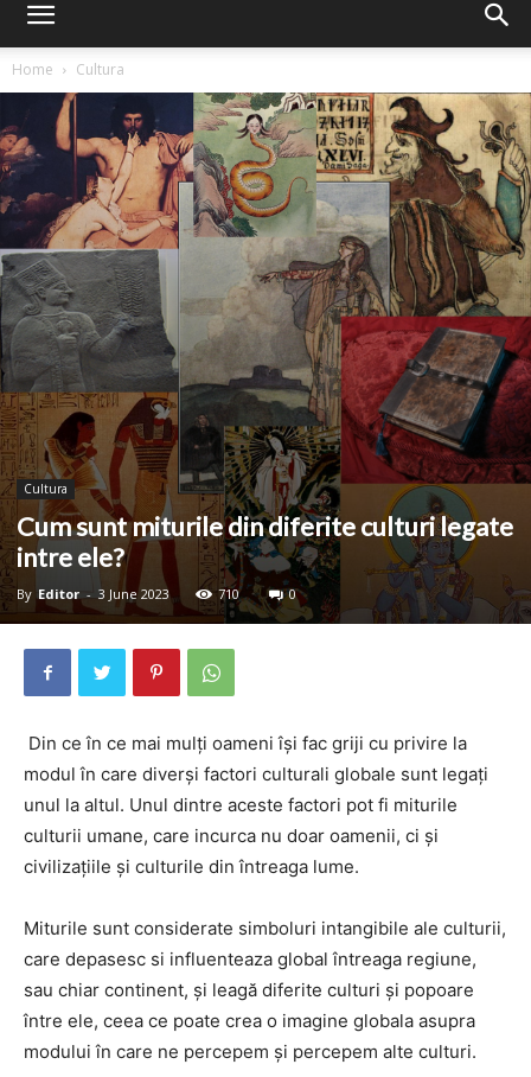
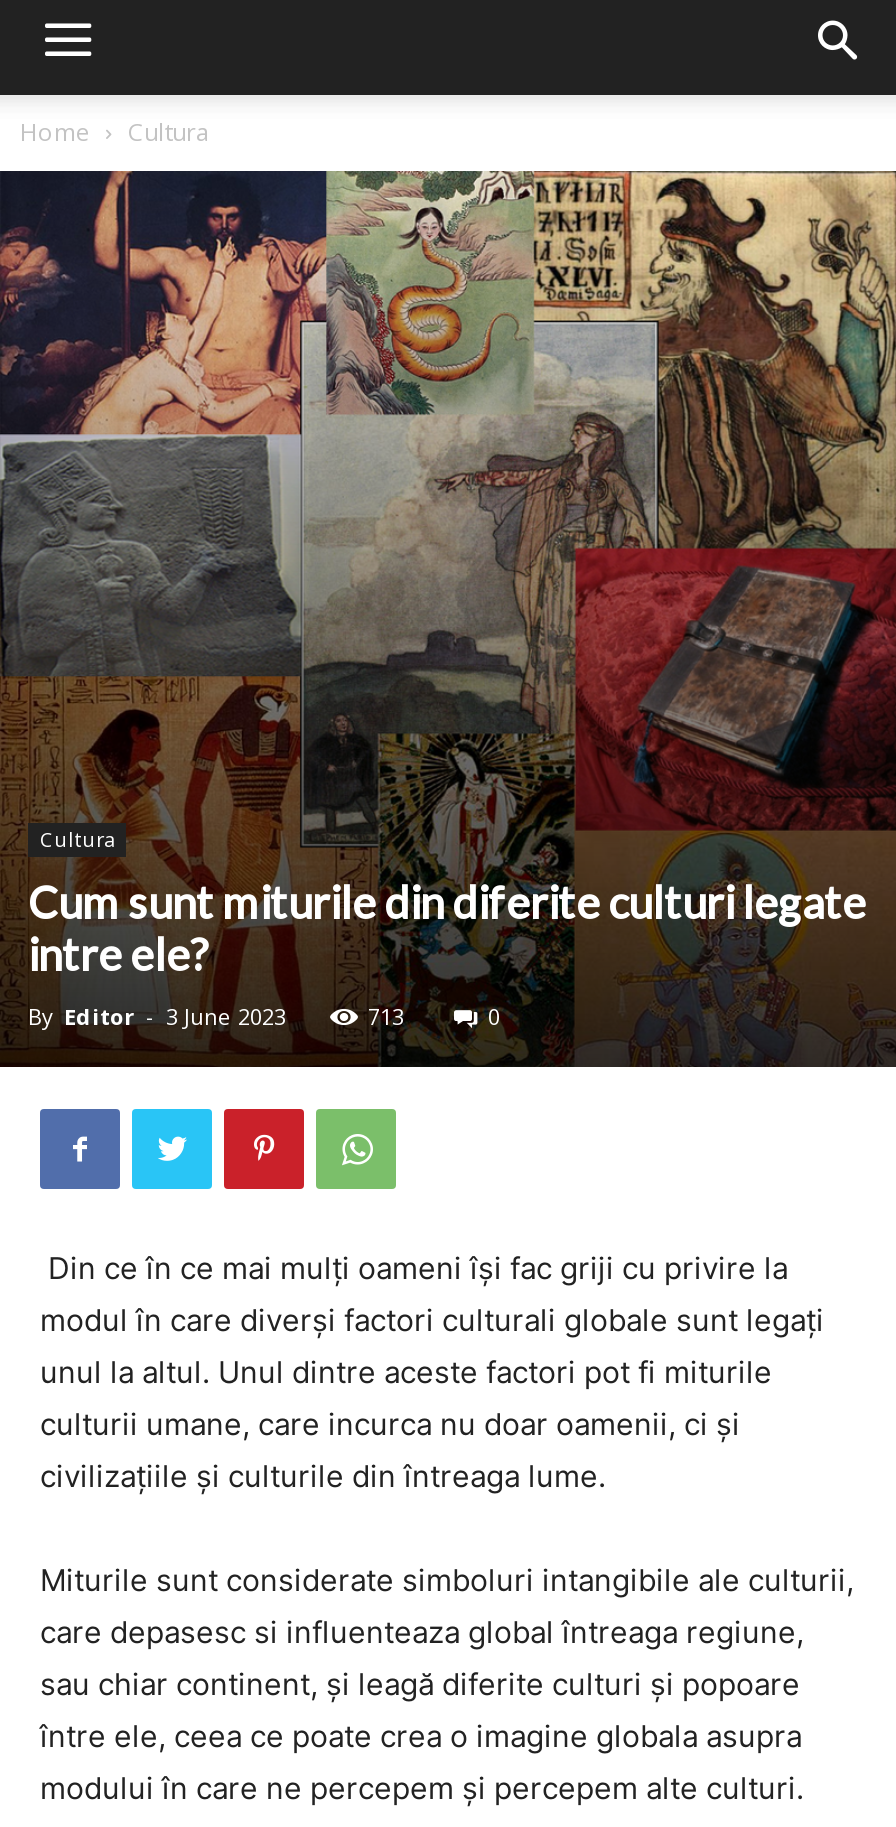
- 710
+ 713
